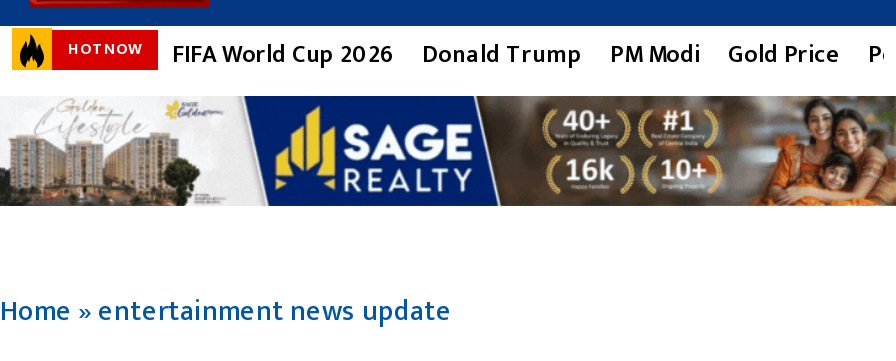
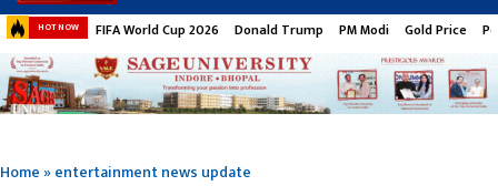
- [image]
+ [image]
